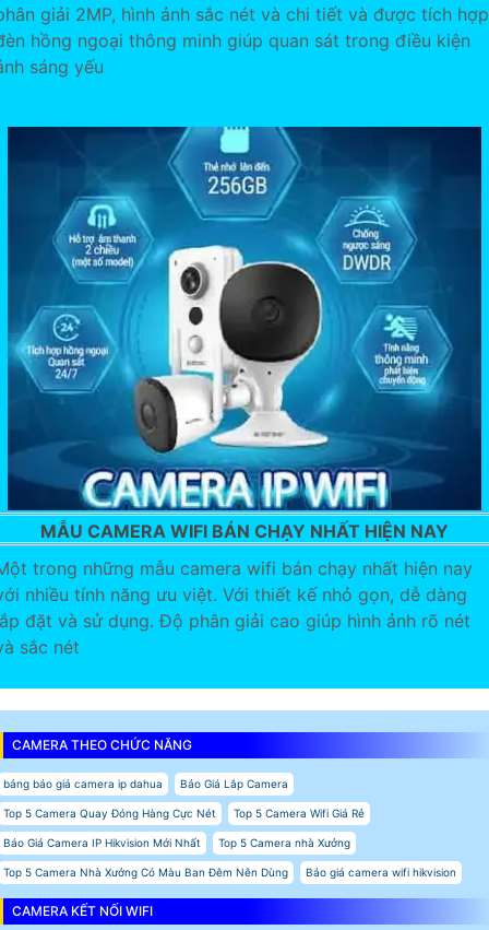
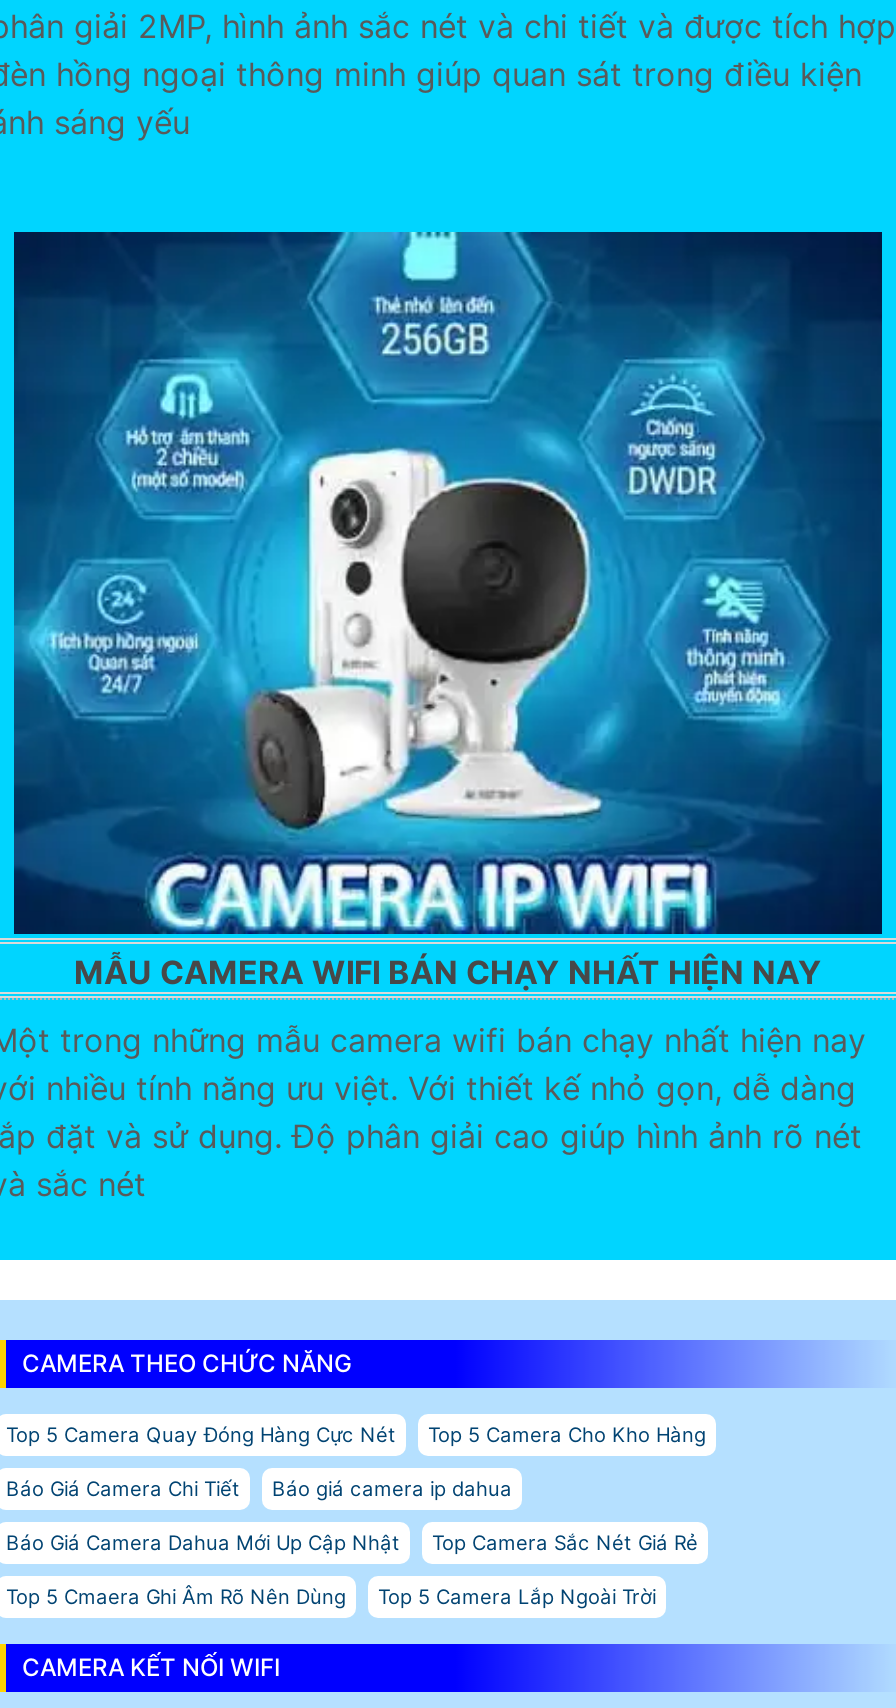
- bảng báo giá camera ip dahua
- Báo Giá Lắp Camera

- Top 5 Camera Wifi Giá Rẻ
- Báo Giá Camera IP Hikvision Mới Nhất
- Top 5 Camera nhà Xưởng
- Top 5 Camera Nhà Xưởng Có Màu Ban Đêm Nên Dùng
- Báo giá camera wifi hikvision
+ Top 5 Camera Cho Kho Hàng
+ Báo Giá Camera Chi Tiết
+ Báo giá camera ip dahua
+ Báo Giá Camera Dahua Mới Up Cập Nhật
+ Top Camera Sắc Nét Giá Rẻ
+ Top 5 Cmaera Ghi Âm Rõ Nên Dùng
+ Top 5 Camera Lắp Ngoài Trời

moved up: Top 5 Camera Quay Đóng Hàng Cực Nét
